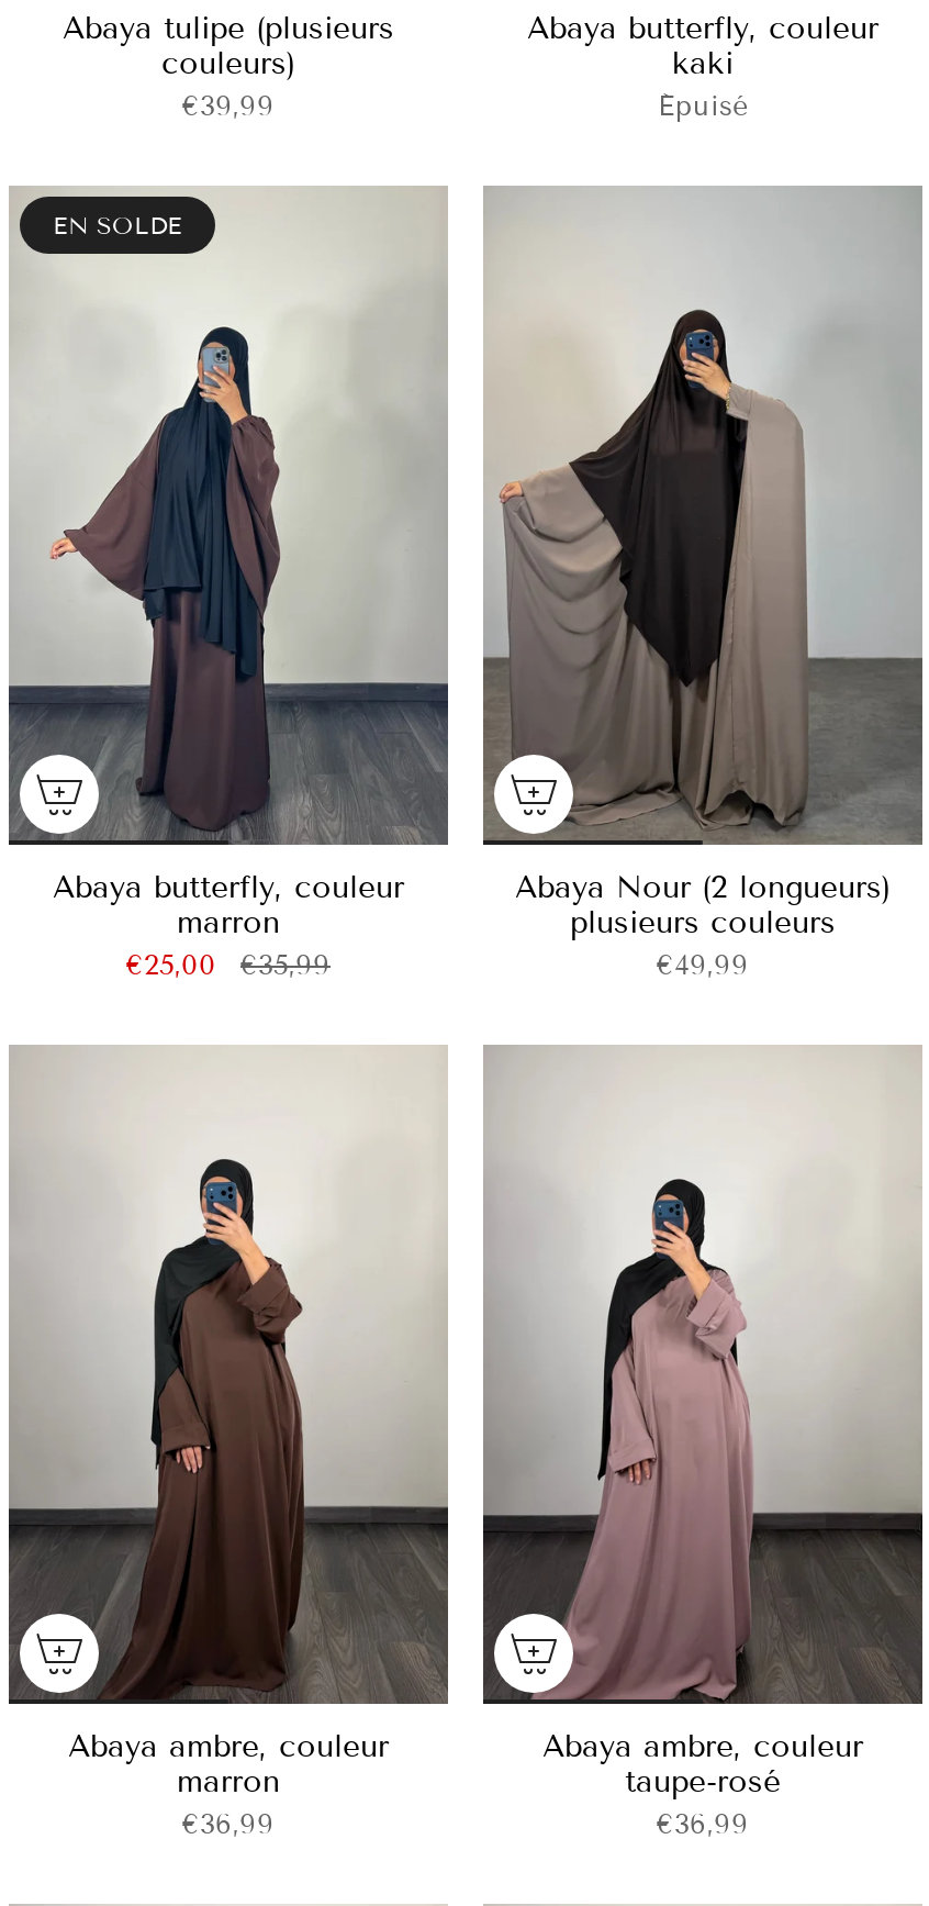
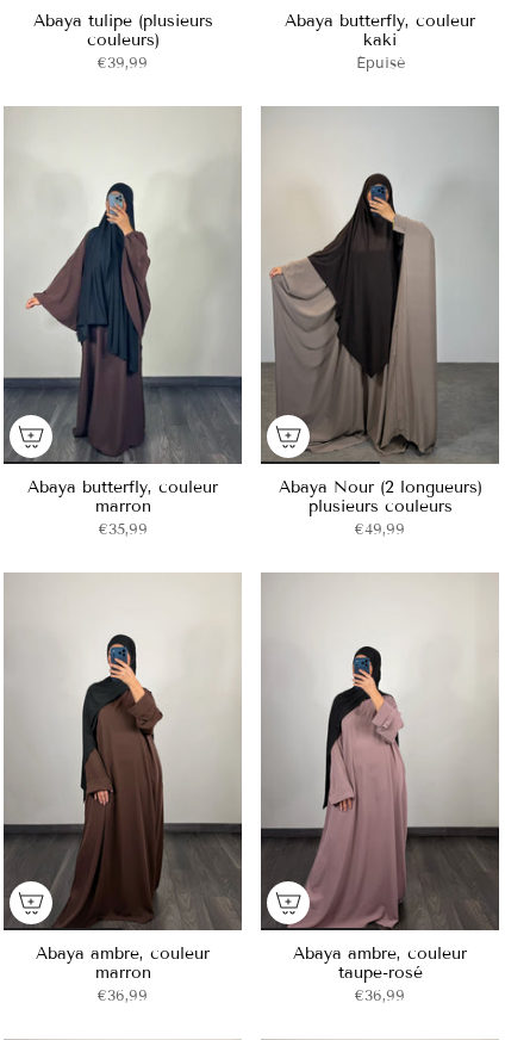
- EN SOLDE

- €25,00 €35,99
+ €35,99
